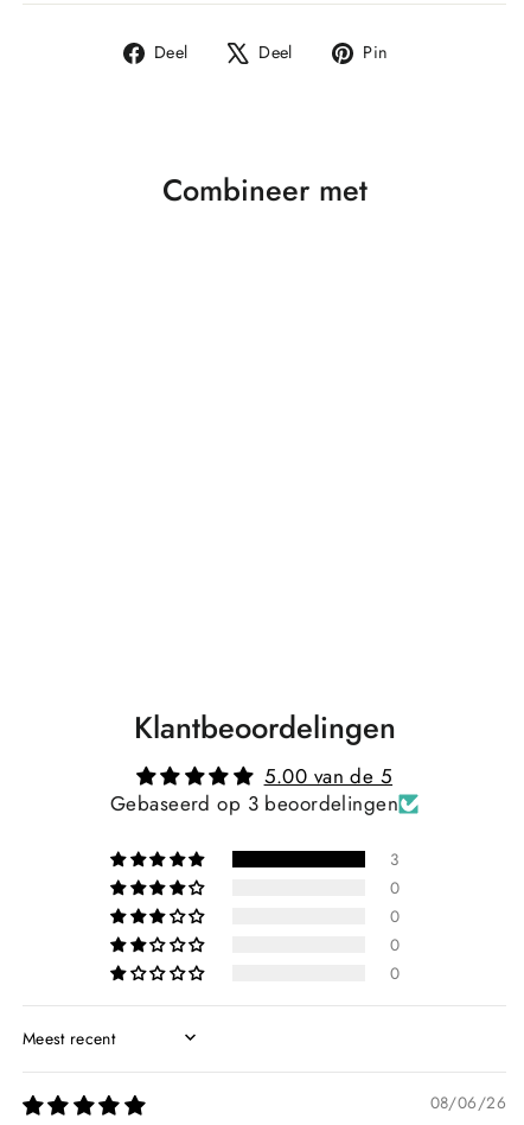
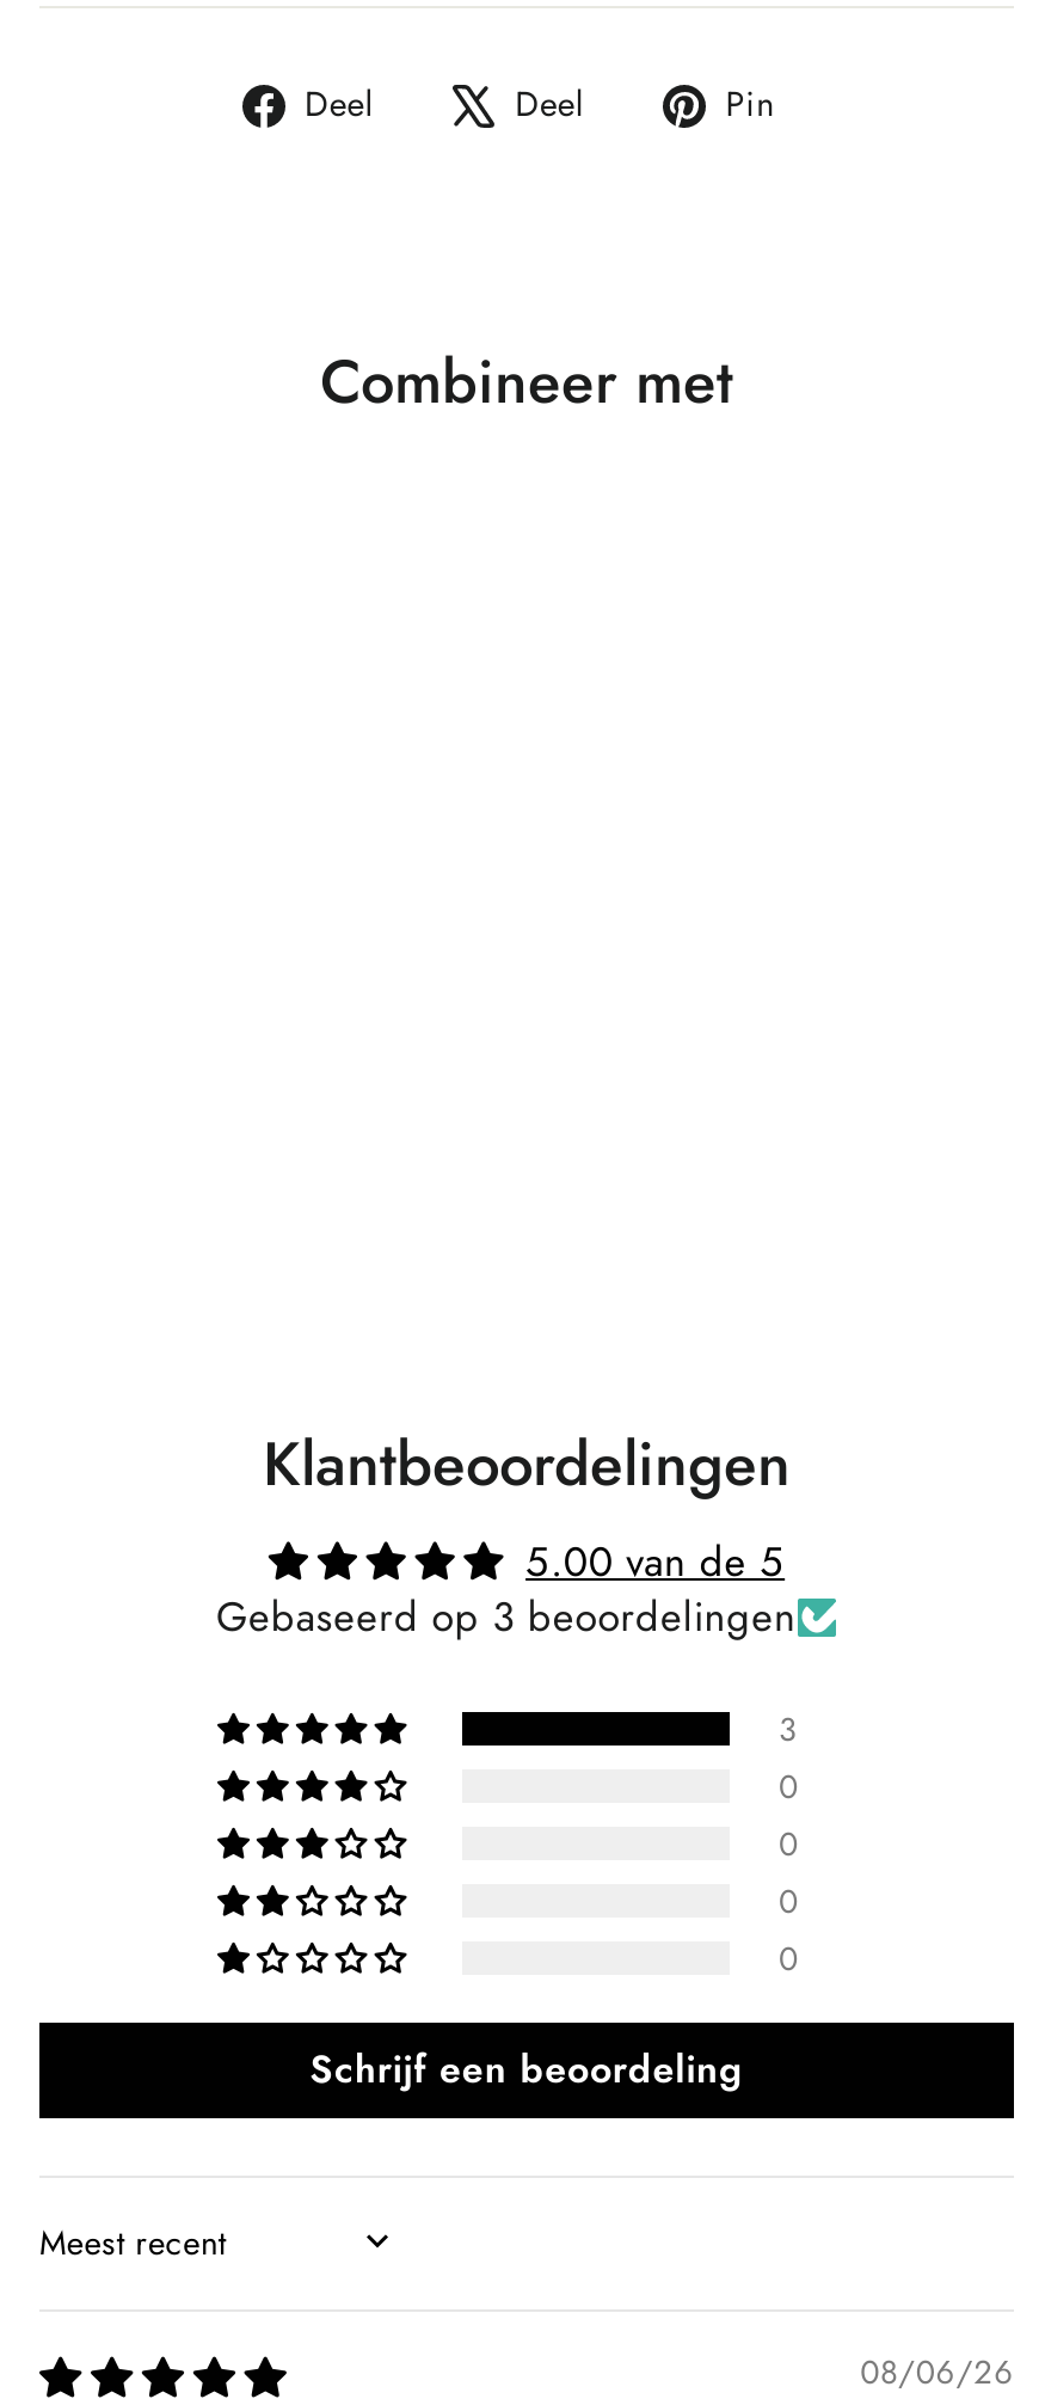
+ Schrijf een beoordeling
